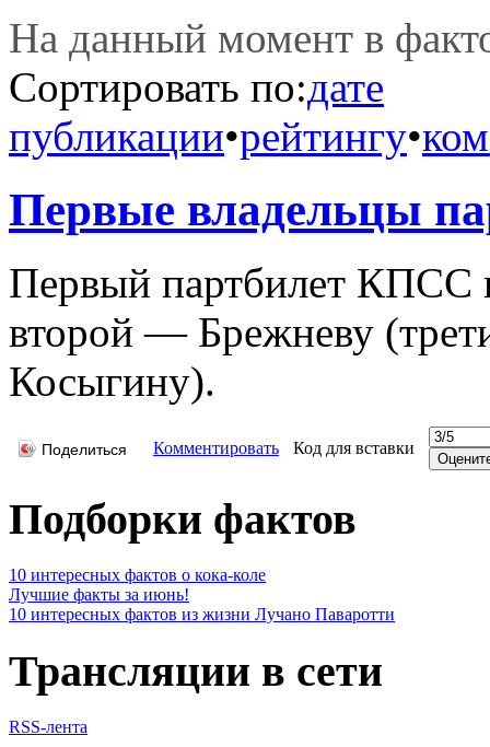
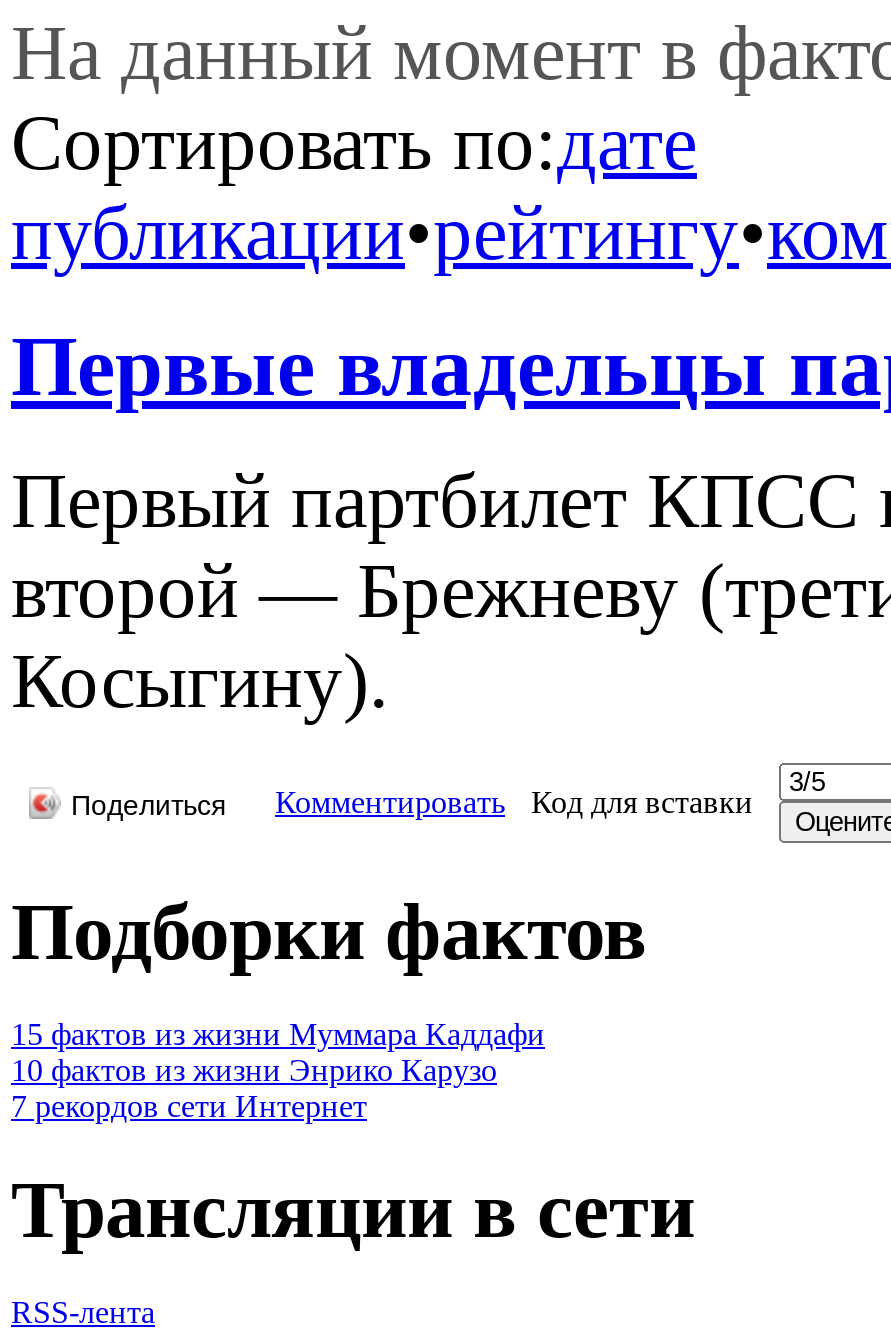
- 10 интересных фактов о кока-коле
- Лучшие факты за июнь!
- 10 интересных фактов из жизни Лучано Паваротти
+ 15 фактов из жизни Муммара Каддафи
+ 10 фактов из жизни Энрико Карузо
+ 7 рекордов сети Интернет
